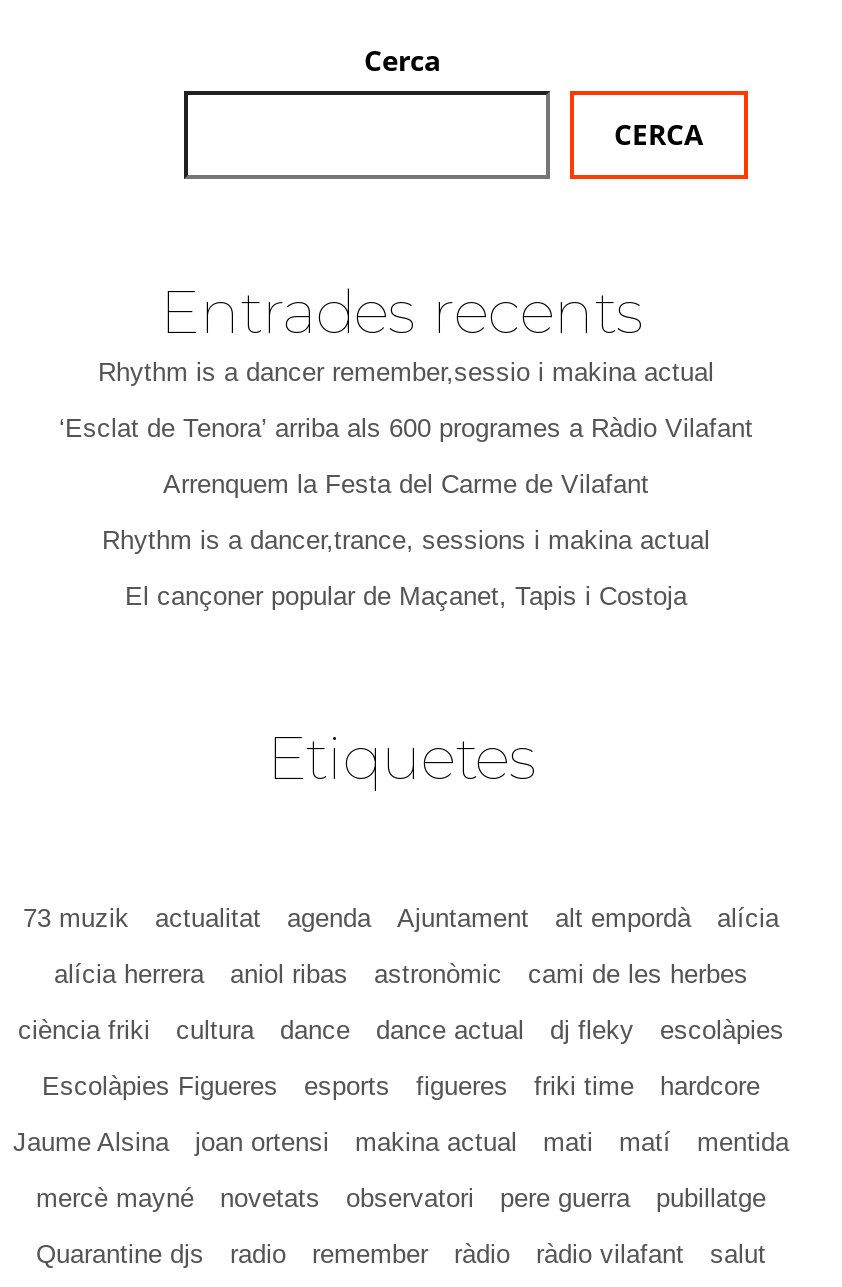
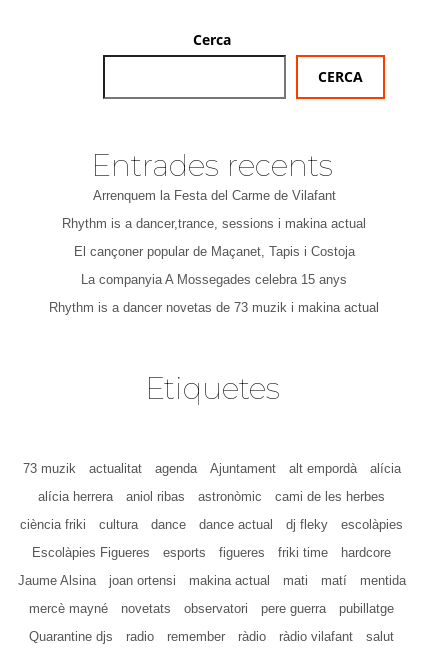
- Rhythm is a dancer remember,sessio i makina actual
- ‘Esclat de Tenora’ arriba als 600 programes a Ràdio Vilafant

moved up: Arrenquem la Festa del Carme de Vilafant | Rhythm is a dancer,trance, sessions i makina actual | El cançoner popular de Maçanet, Tapis i Costoja

+ La companyia A Mossegades celebra 15 anys
+ Rhythm is a dancer novetas de 73 muzik i makina actual
